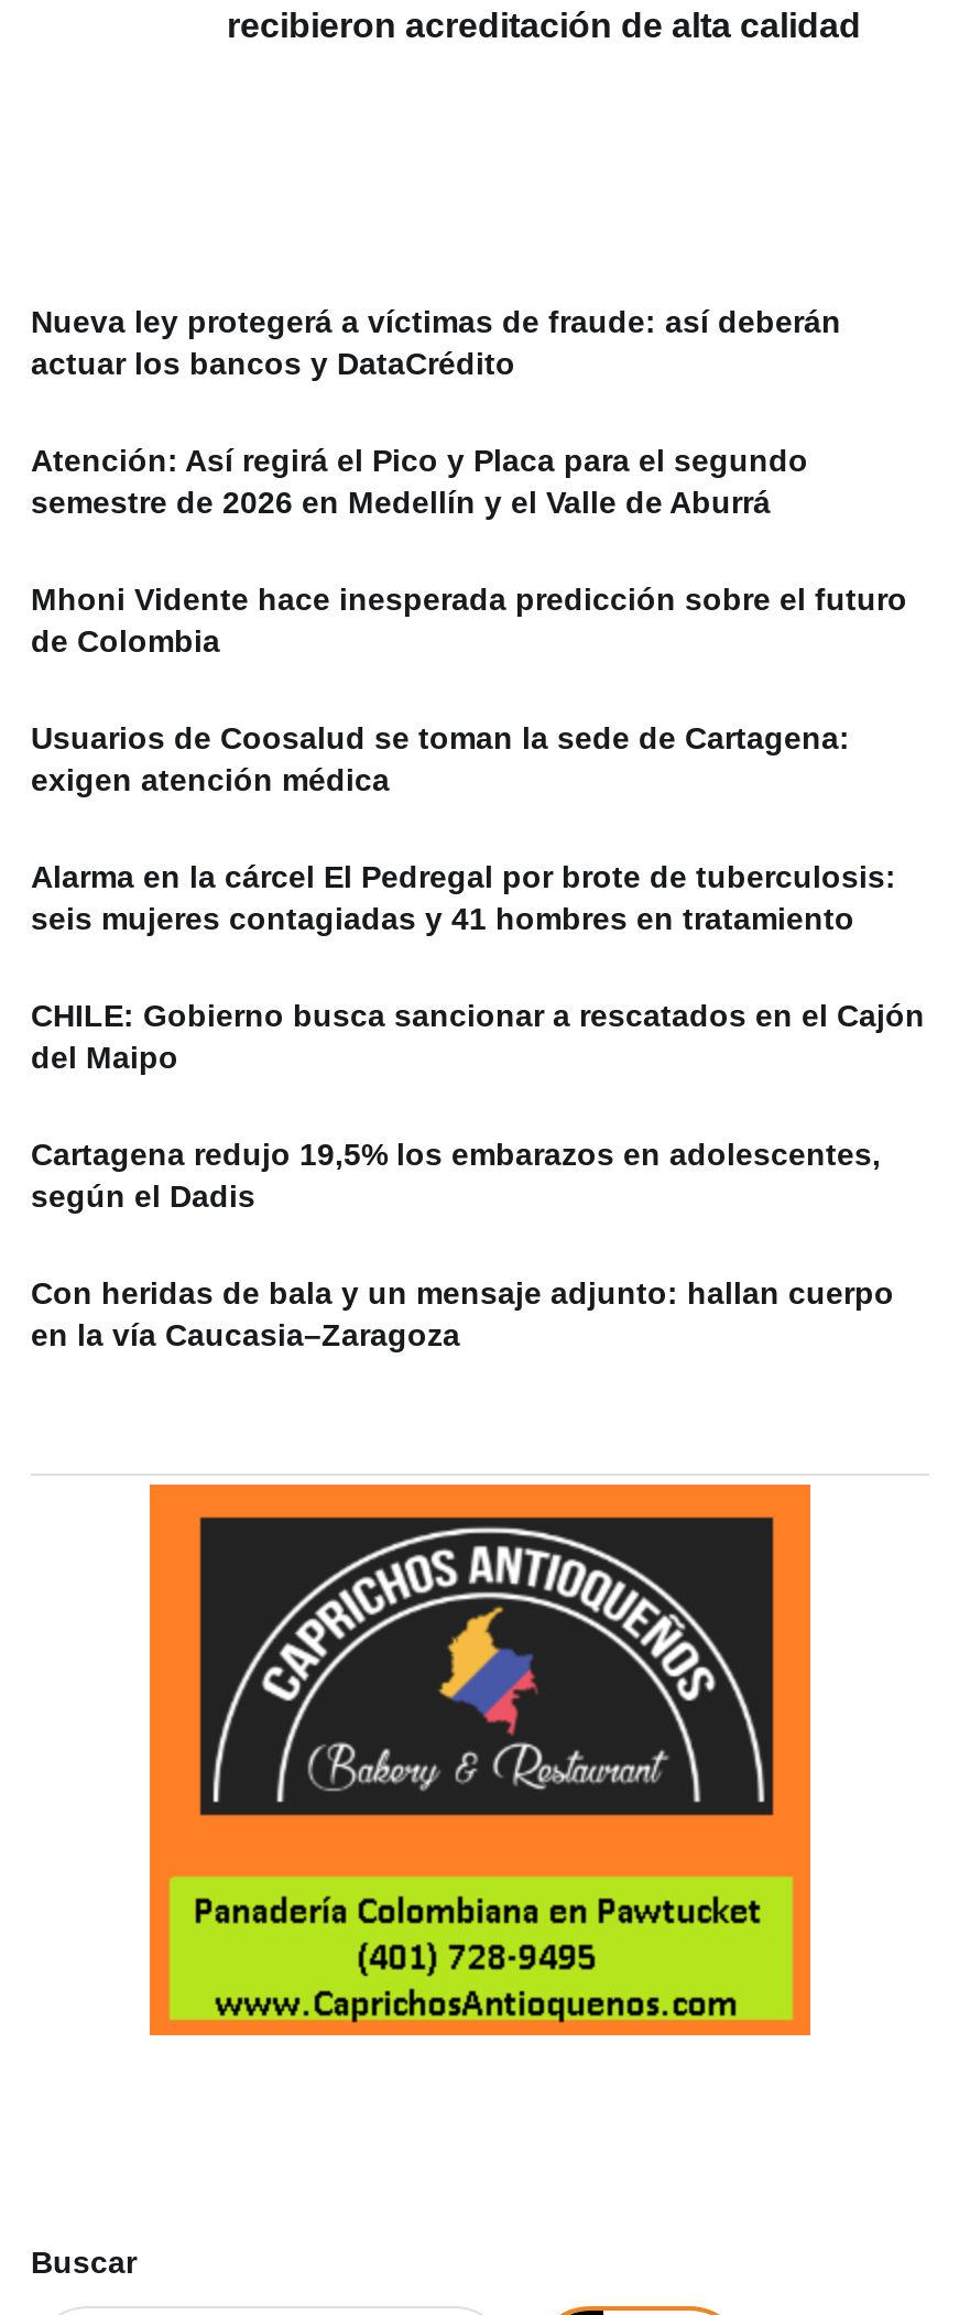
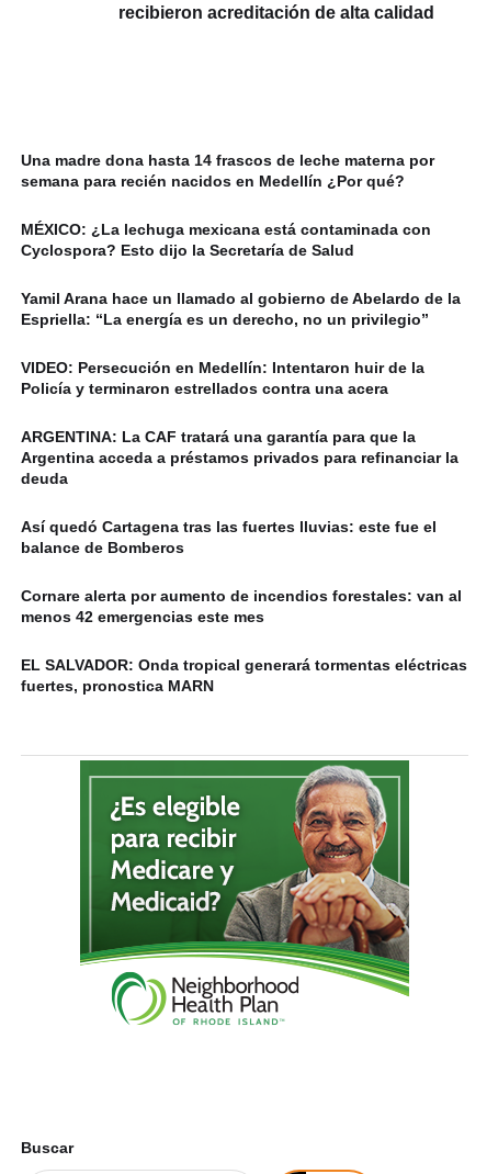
- Nueva ley protegerá a víctimas de fraude: así deberán
- actuar los bancos y DataCrédito
+ Una madre dona hasta 14 frascos de leche materna por
+ semana para recién nacidos en Medellín ¿Por qué?

- Atención: Así regirá el Pico y Placa para el segundo
- semestre de 2026 en Medellín y el Valle de Aburrá
+ MÉXICO: ¿La lechuga mexicana está contaminada con
+ Cyclospora? Esto dijo la Secretaría de Salud

- Mhoni Vidente hace inesperada predicción sobre el futuro
- de Colombia
+ Yamil Arana hace un llamado al gobierno de Abelardo de la
+ Espriella: “La energía es un derecho, no un privilegio”

- Usuarios de Coosalud se toman la sede de Cartagena:
- exigen atención médica
+ VIDEO: Persecución en Medellín: Intentaron huir de la
+ Policía y terminaron estrellados contra una acera

- Alarma en la cárcel El Pedregal por brote de tuberculosis:
- seis mujeres contagiadas y 41 hombres en tratamiento
+ ARGENTINA: La CAF tratará una garantía para que la
+ Argentina acceda a préstamos privados para refinanciar la
+ deuda

- CHILE: Gobierno busca sancionar a rescatados en el Cajón
- del Maipo
+ Así quedó Cartagena tras las fuertes lluvias: este fue el
+ balance de Bomberos

- Cartagena redujo 19,5% los embarazos en adolescentes,
- según el Dadis
+ Cornare alerta por aumento de incendios forestales: van al
+ menos 42 emergencias este mes

- Con heridas de bala y un mensaje adjunto: hallan cuerpo
- en la vía Caucasia–Zaragoza
+ EL SALVADOR: Onda tropical generará tormentas eléctricas
+ fuertes, pronostica MARN

- [image]
+ [image]
